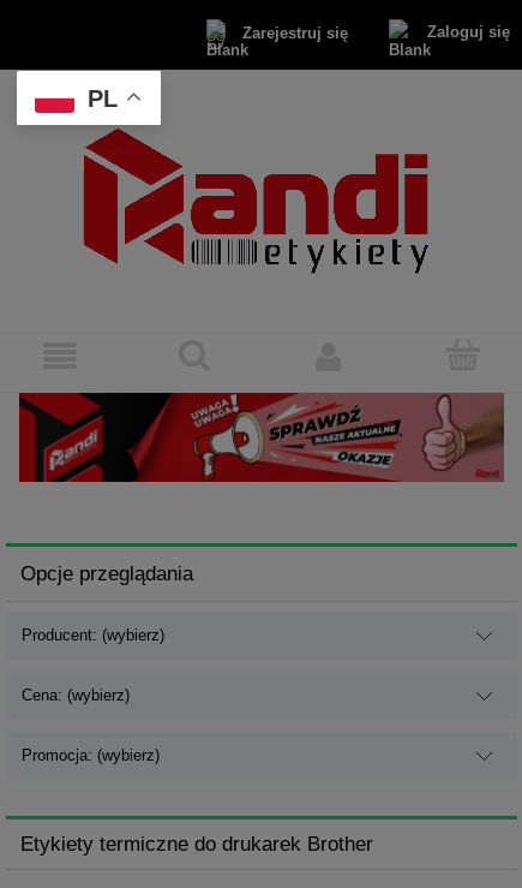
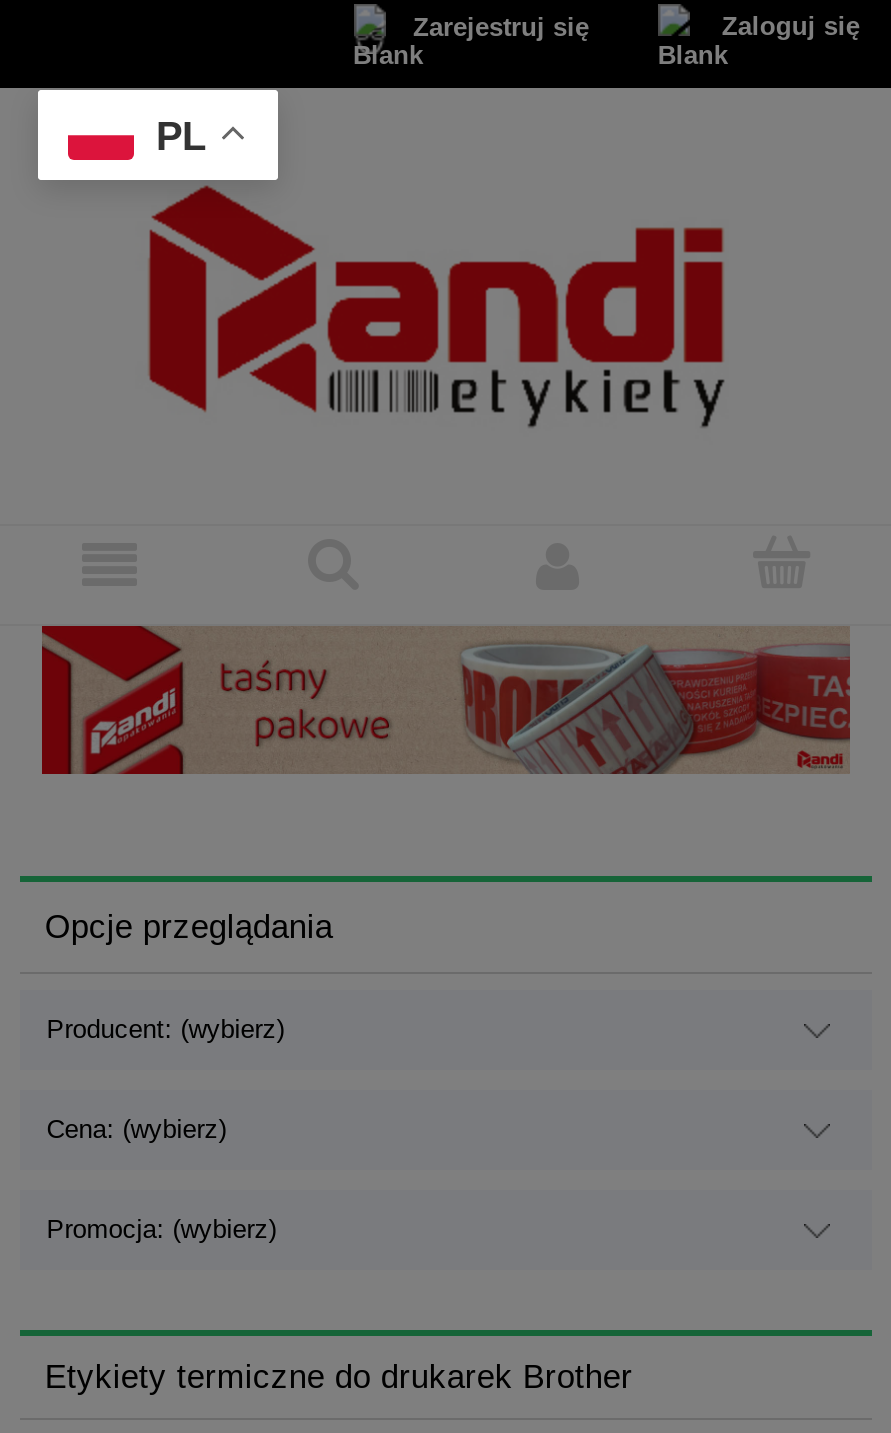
- [image]
+ [image]
